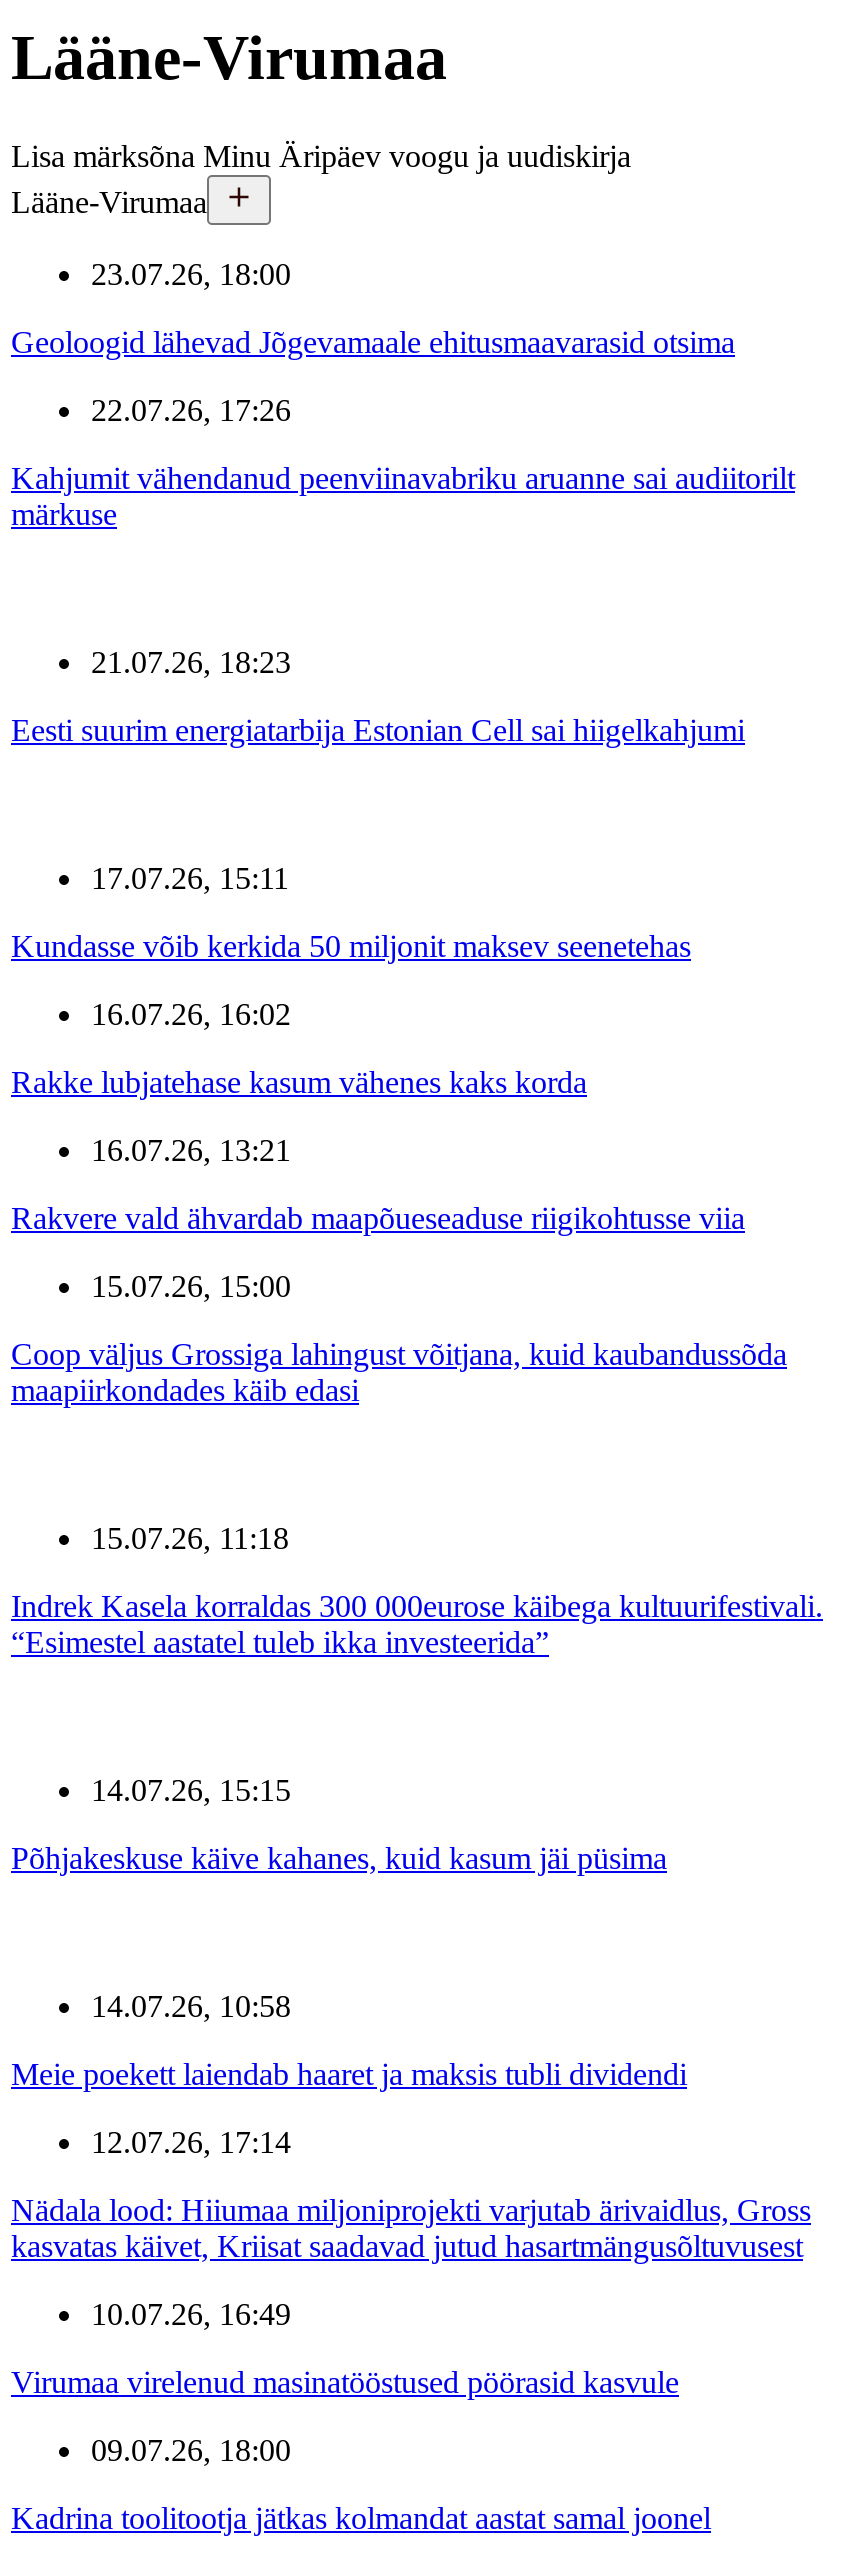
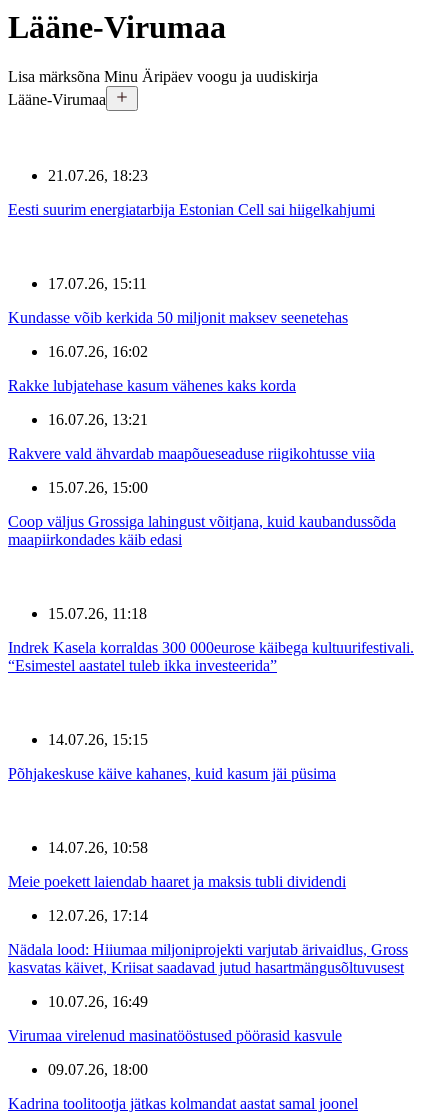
- 23.07.26, 18:00
- Geoloogid lähevad Jõgevamaale ehitusmaavarasid otsima
- 22.07.26, 17:26
- Kahjumit vähendanud peenviinavabriku aruanne sai audiitorilt
- märkuse
